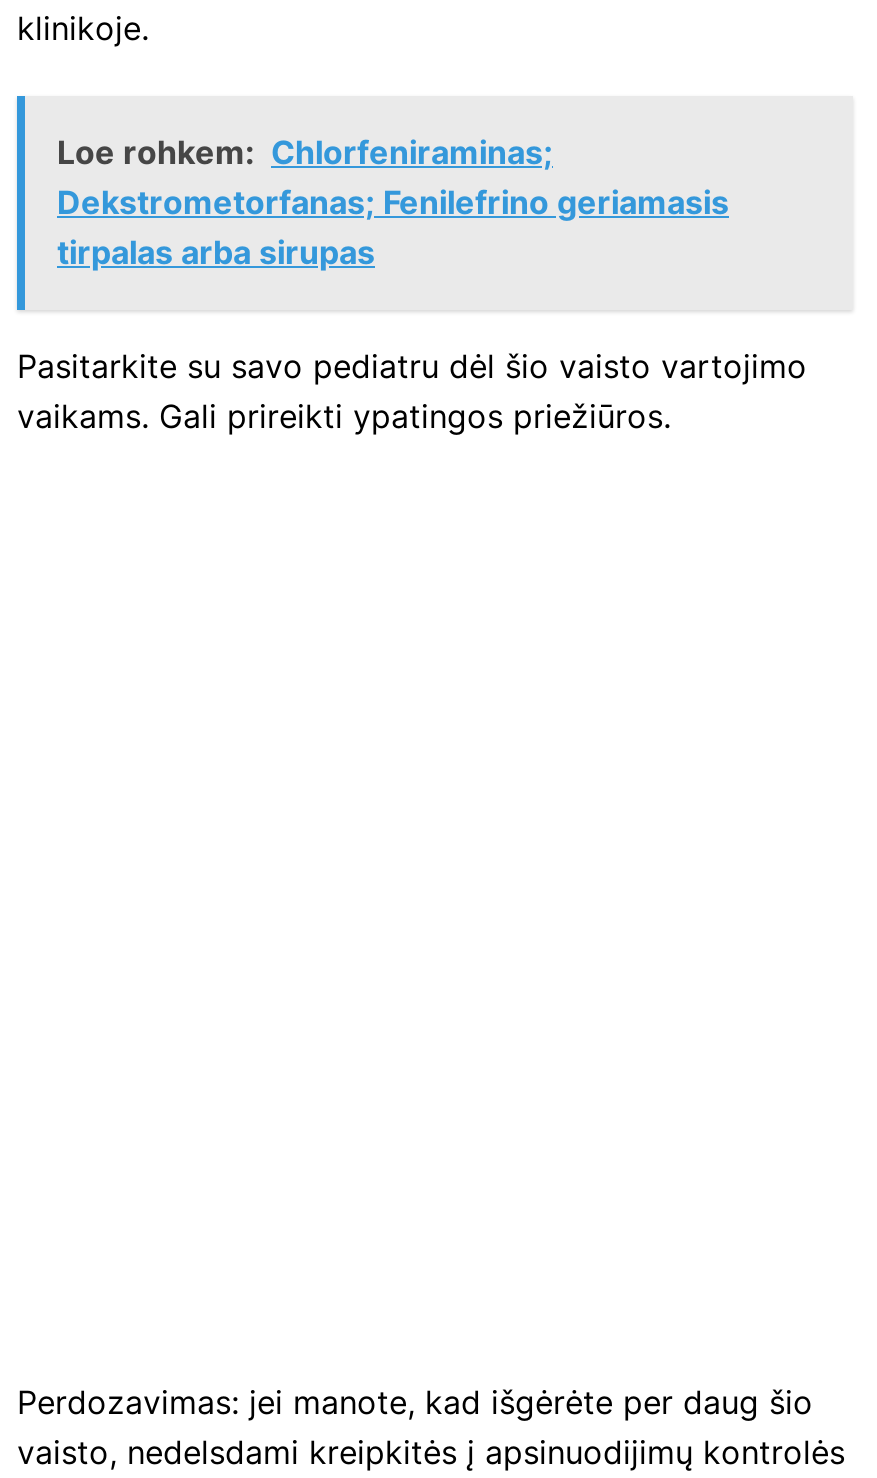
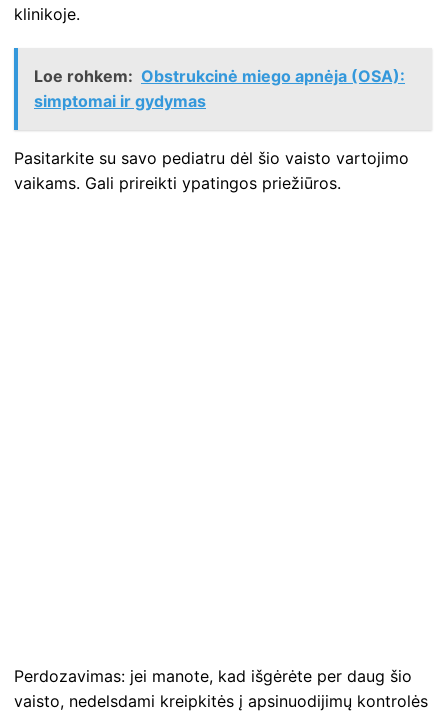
- Loe rohkem: Chlorfeniraminas;
- Dekstrometorfanas; Fenilefrino geriamasis
- tirpalas arba sirupas
+ Loe rohkem: Obstrukcinė miego apnėja (OSA):
+ simptomai ir gydymas
